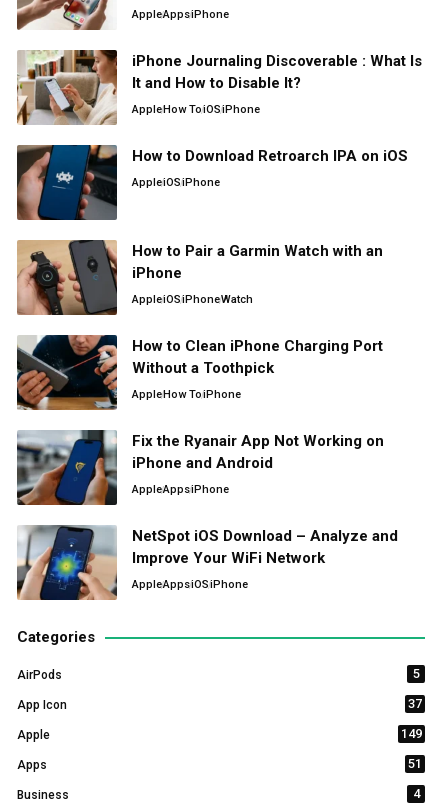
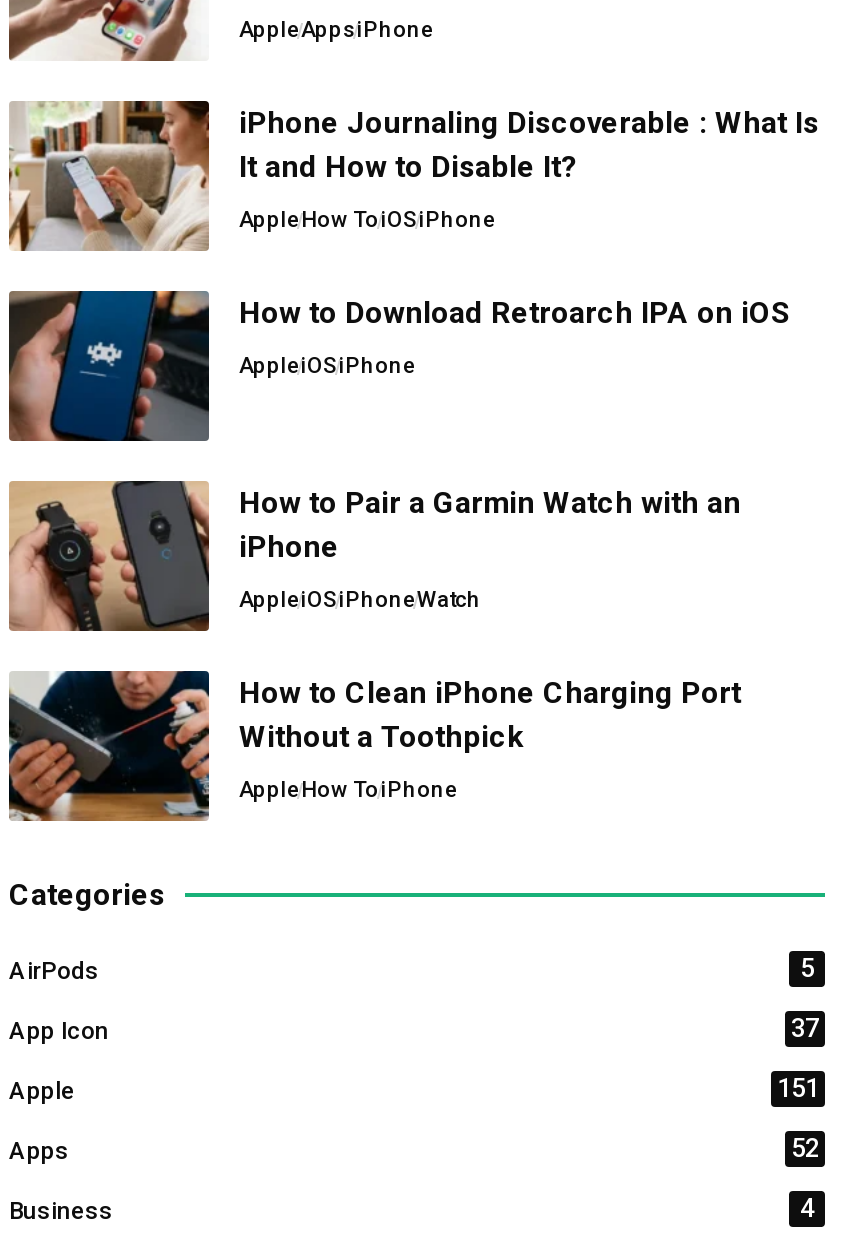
- [image]
- Fix the Ryanair App Not Working on
- iPhone and Android
- AppleAppsiPhone
- NetSpot iOS Download – Analyze and
- Improve Your WiFi Network
- AppleAppsiOS iPhone

- [image]

- 149
+ 151

- 51
+ 52
